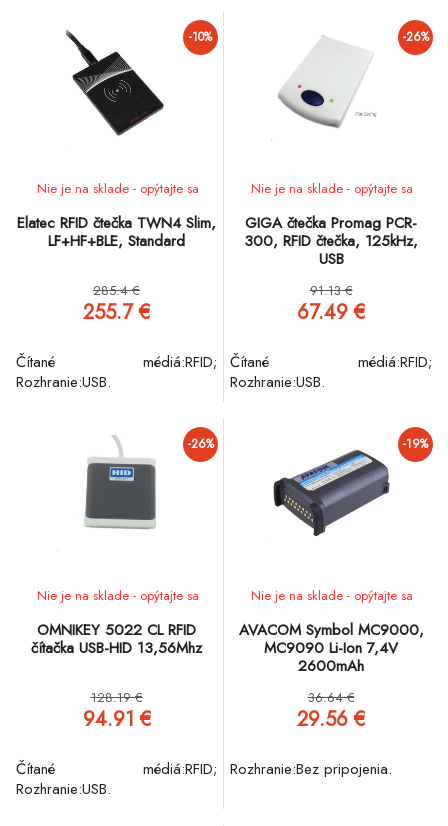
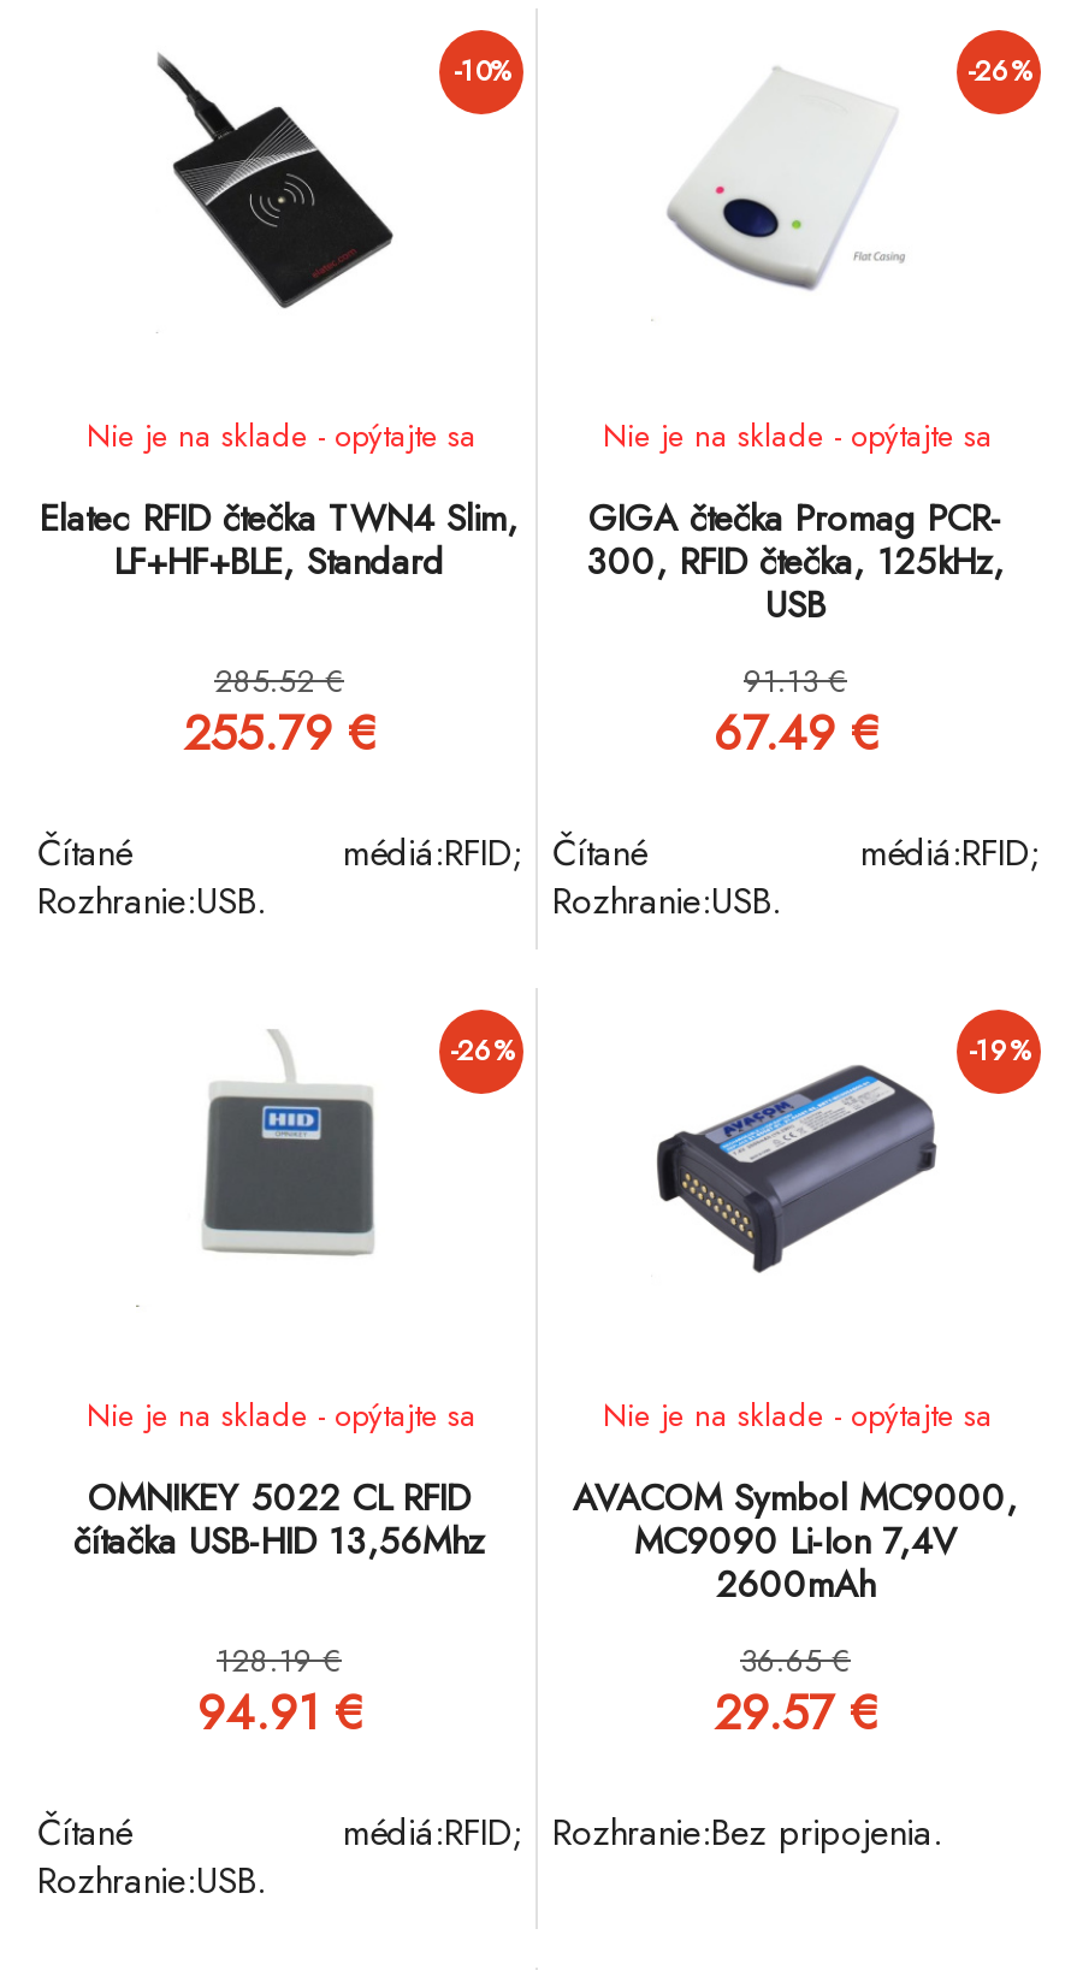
- 285.4 €
+ 285.52 €

- 255.7 €
+ 255.79 €

- 36.64 €
+ 36.65 €

- 29.56 €
+ 29.57 €
